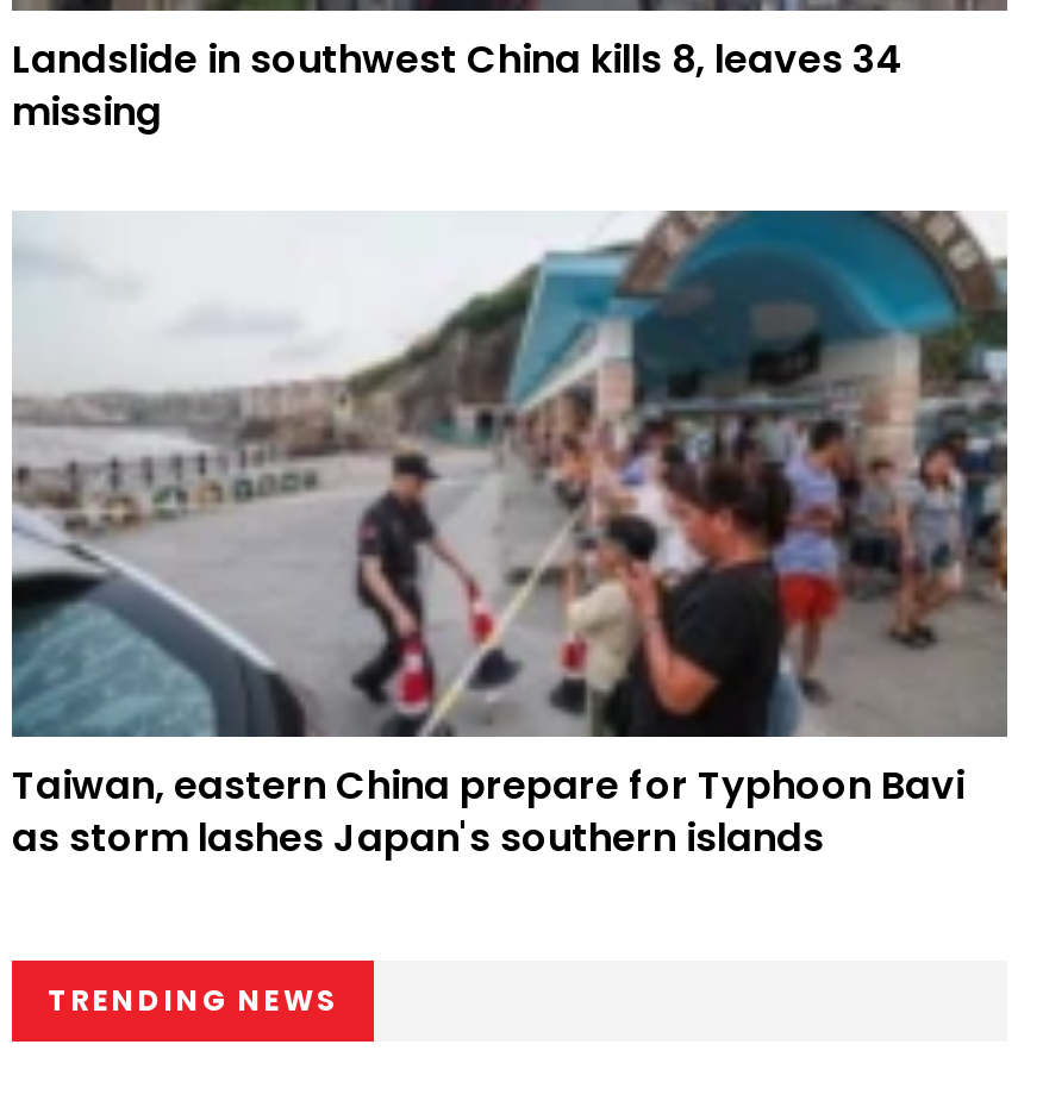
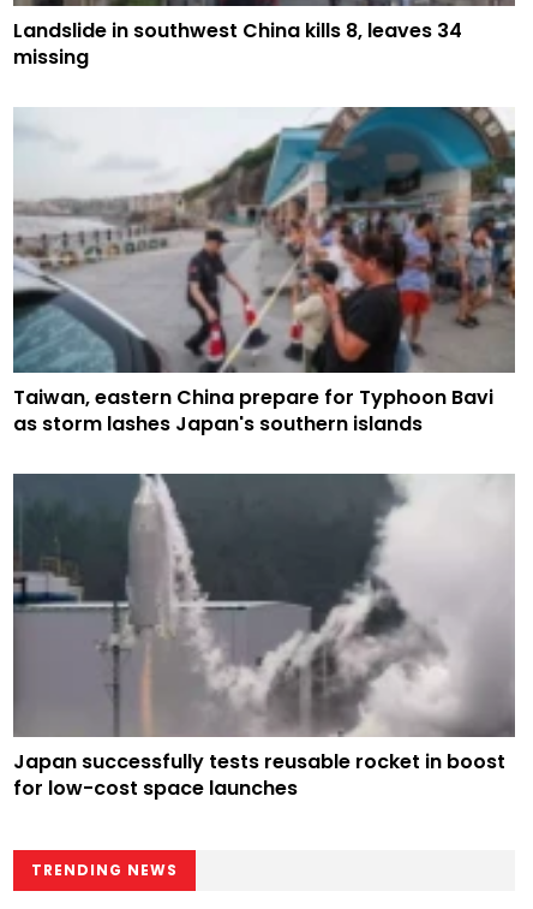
+ [image]
+ Japan successfully tests reusable rocket in boost
+ for low-cost space launches
